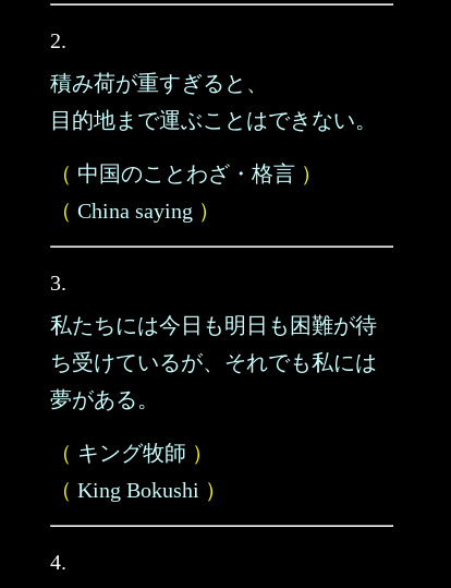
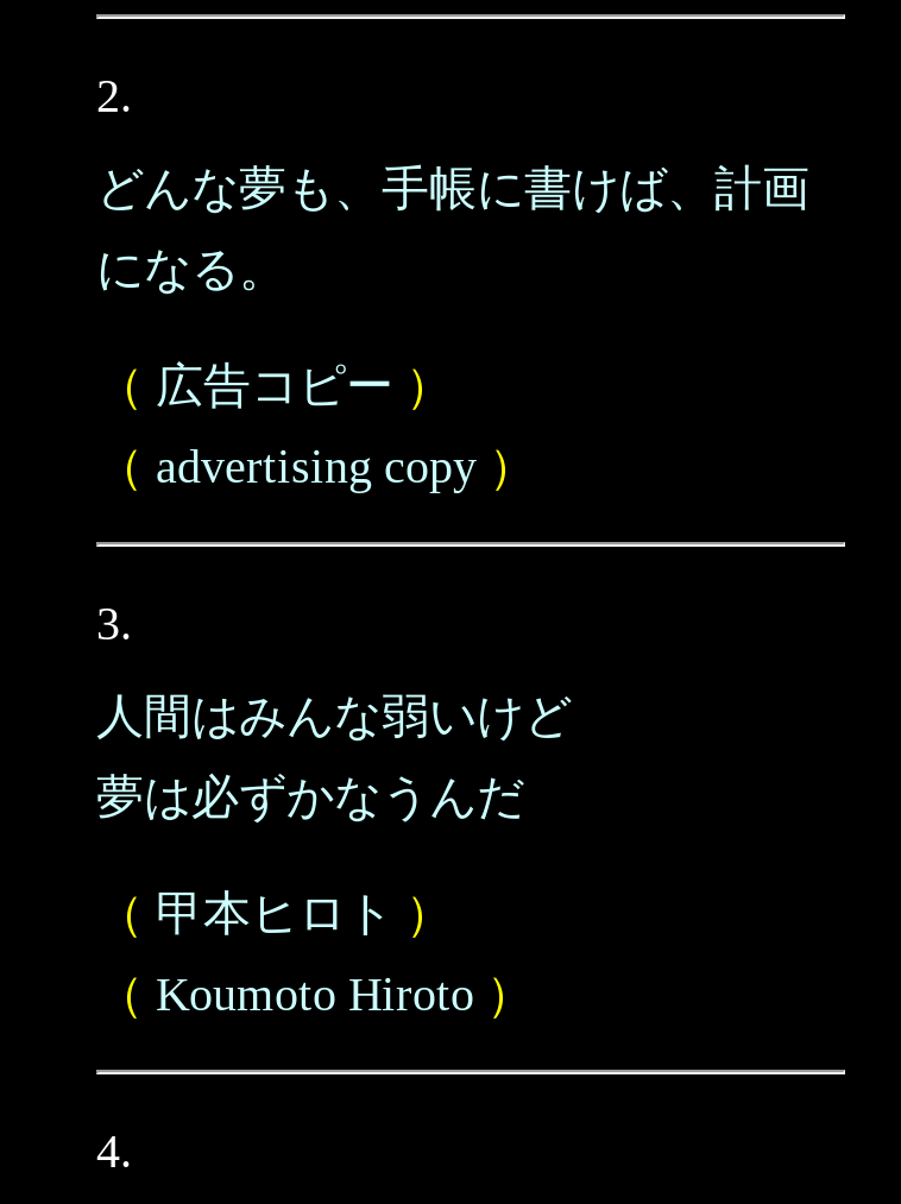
- 積み荷が重すぎると、
+ どんな夢も、手帳に書けば、計画

- 目的地まで運ぶことはできない。
+ になる。

- （中国のことわざ・格言）
+ （広告コピー）

- （China saying）
+ （advertising copy）

- 私たちには今日も明日も困難が待
- ち受けているが、それでも私には
- 夢がある。
- （キング牧師）
- （King Bokushi）
+ 人間はみんな弱いけど
+ 夢は必ずかなうんだ
+ （甲本ヒロト）
+ （Koumoto Hiroto）
